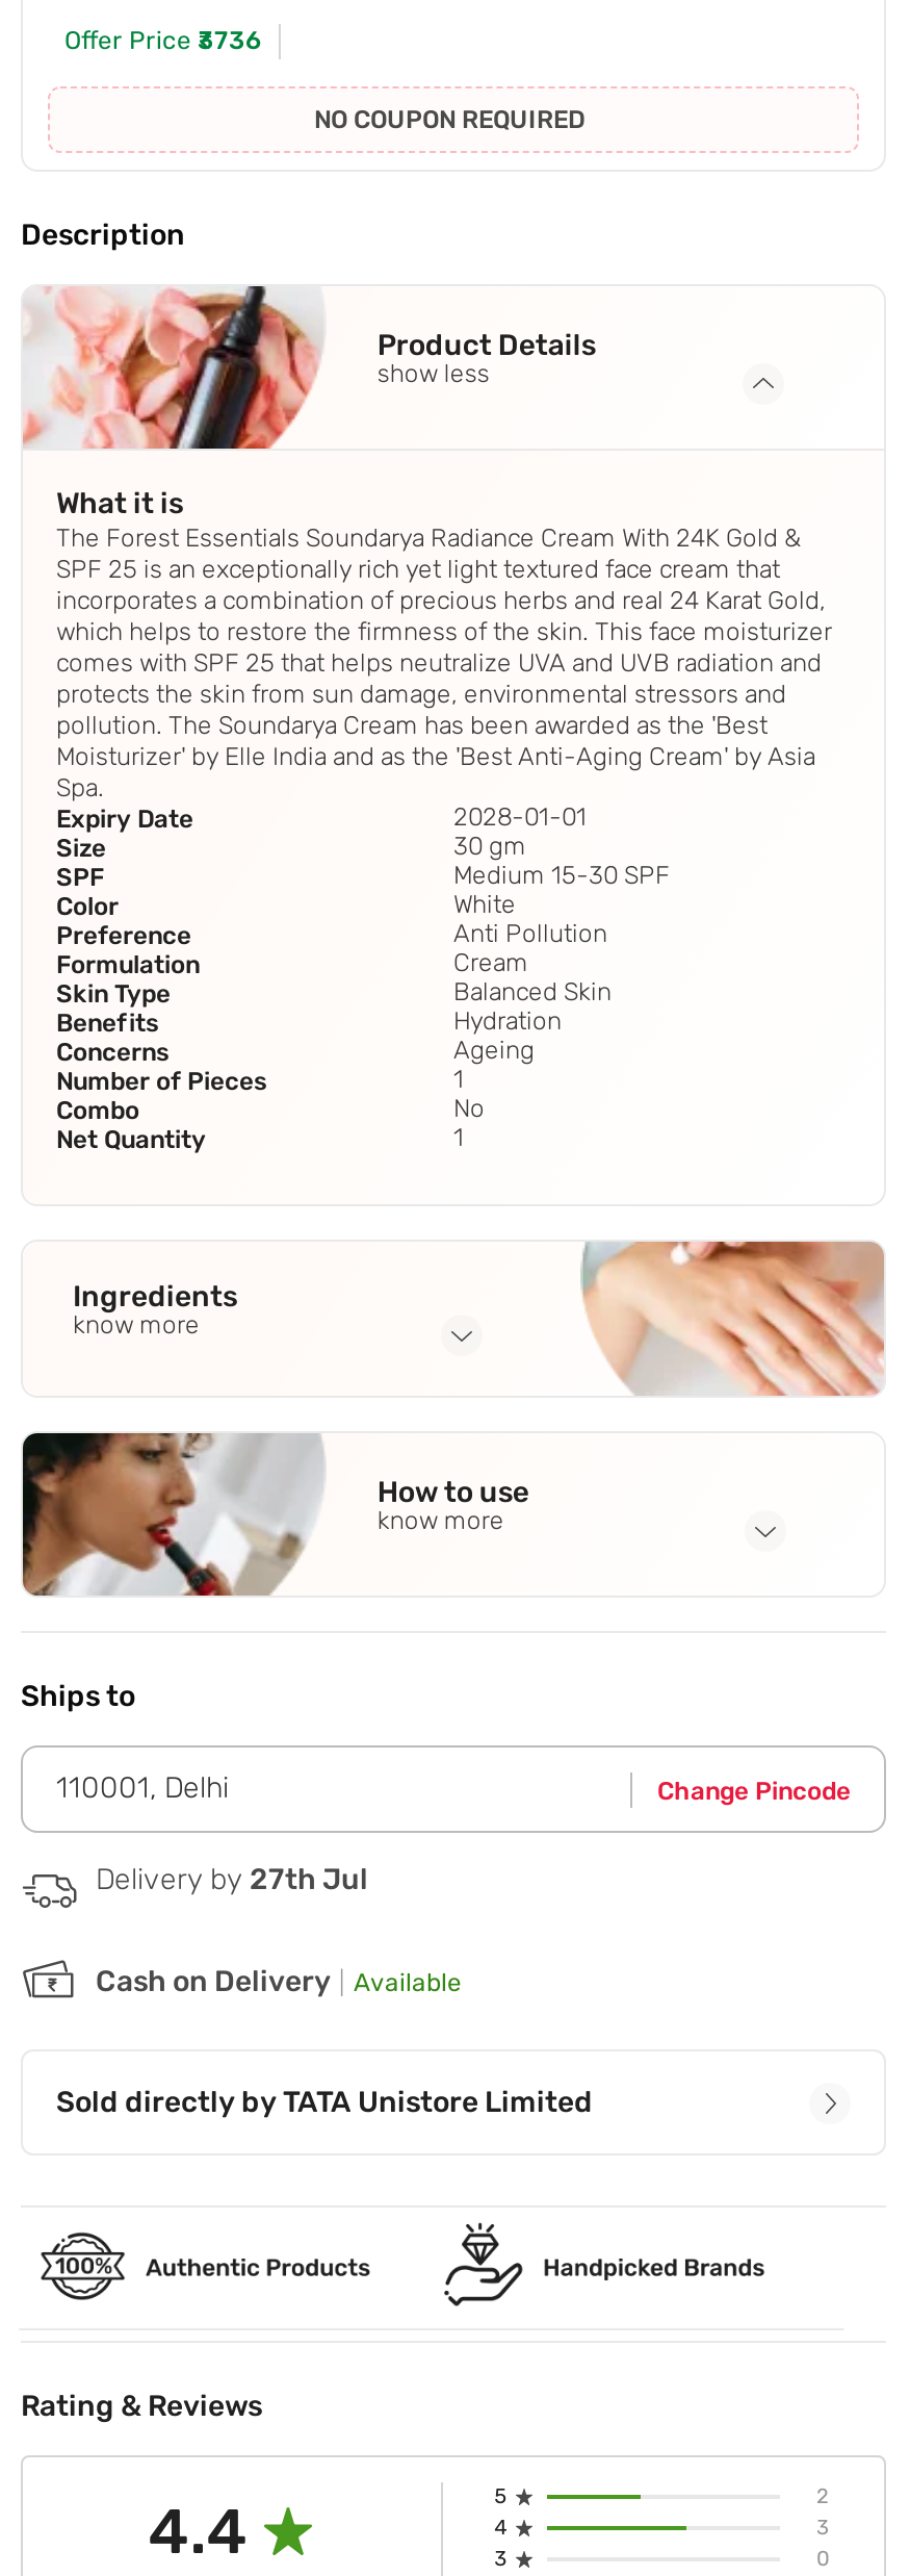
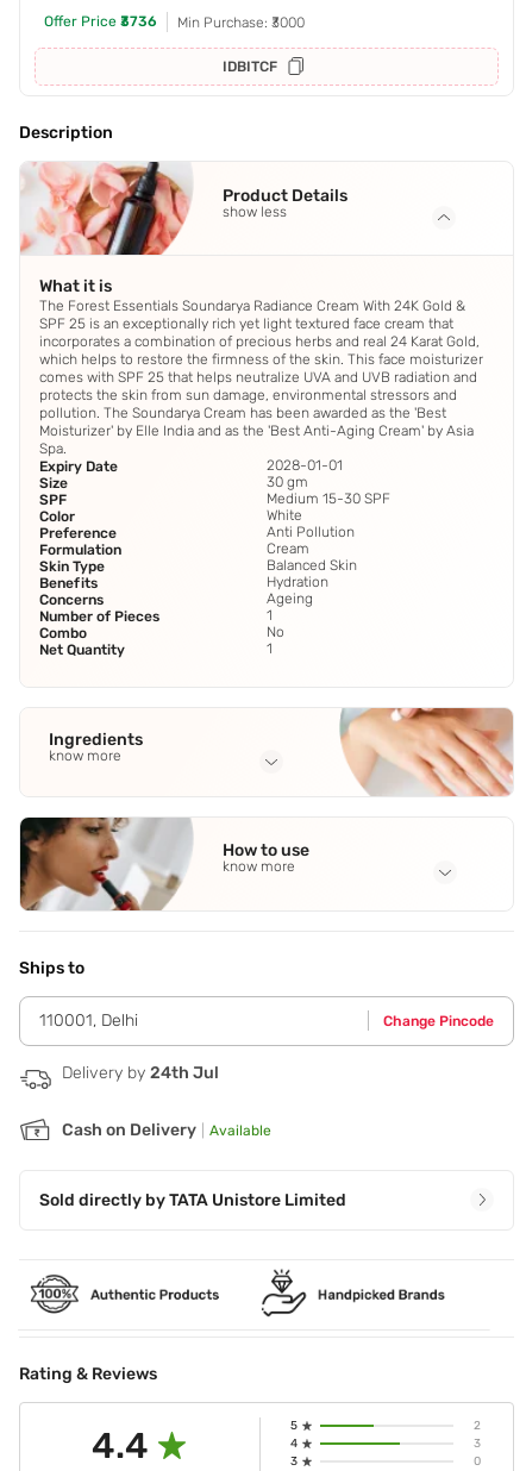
- NO COUPON REQUIRED
+ Min Purchase: ₹3000
+ IDBITCF

- Delivery by 27th Jul
+ Delivery by 24th Jul
